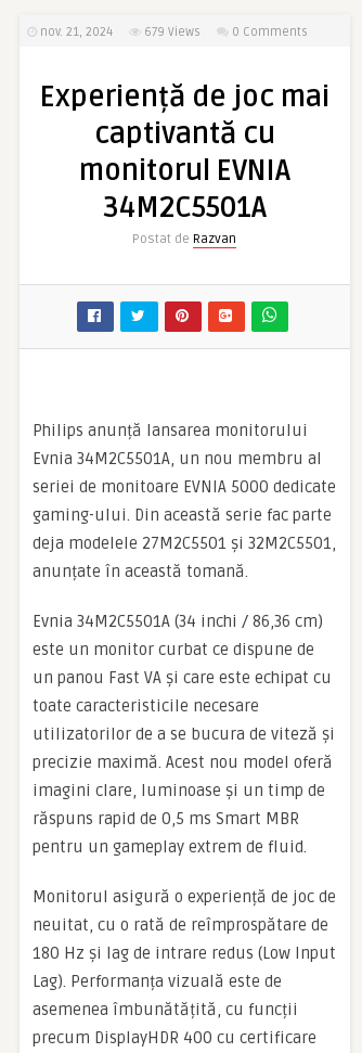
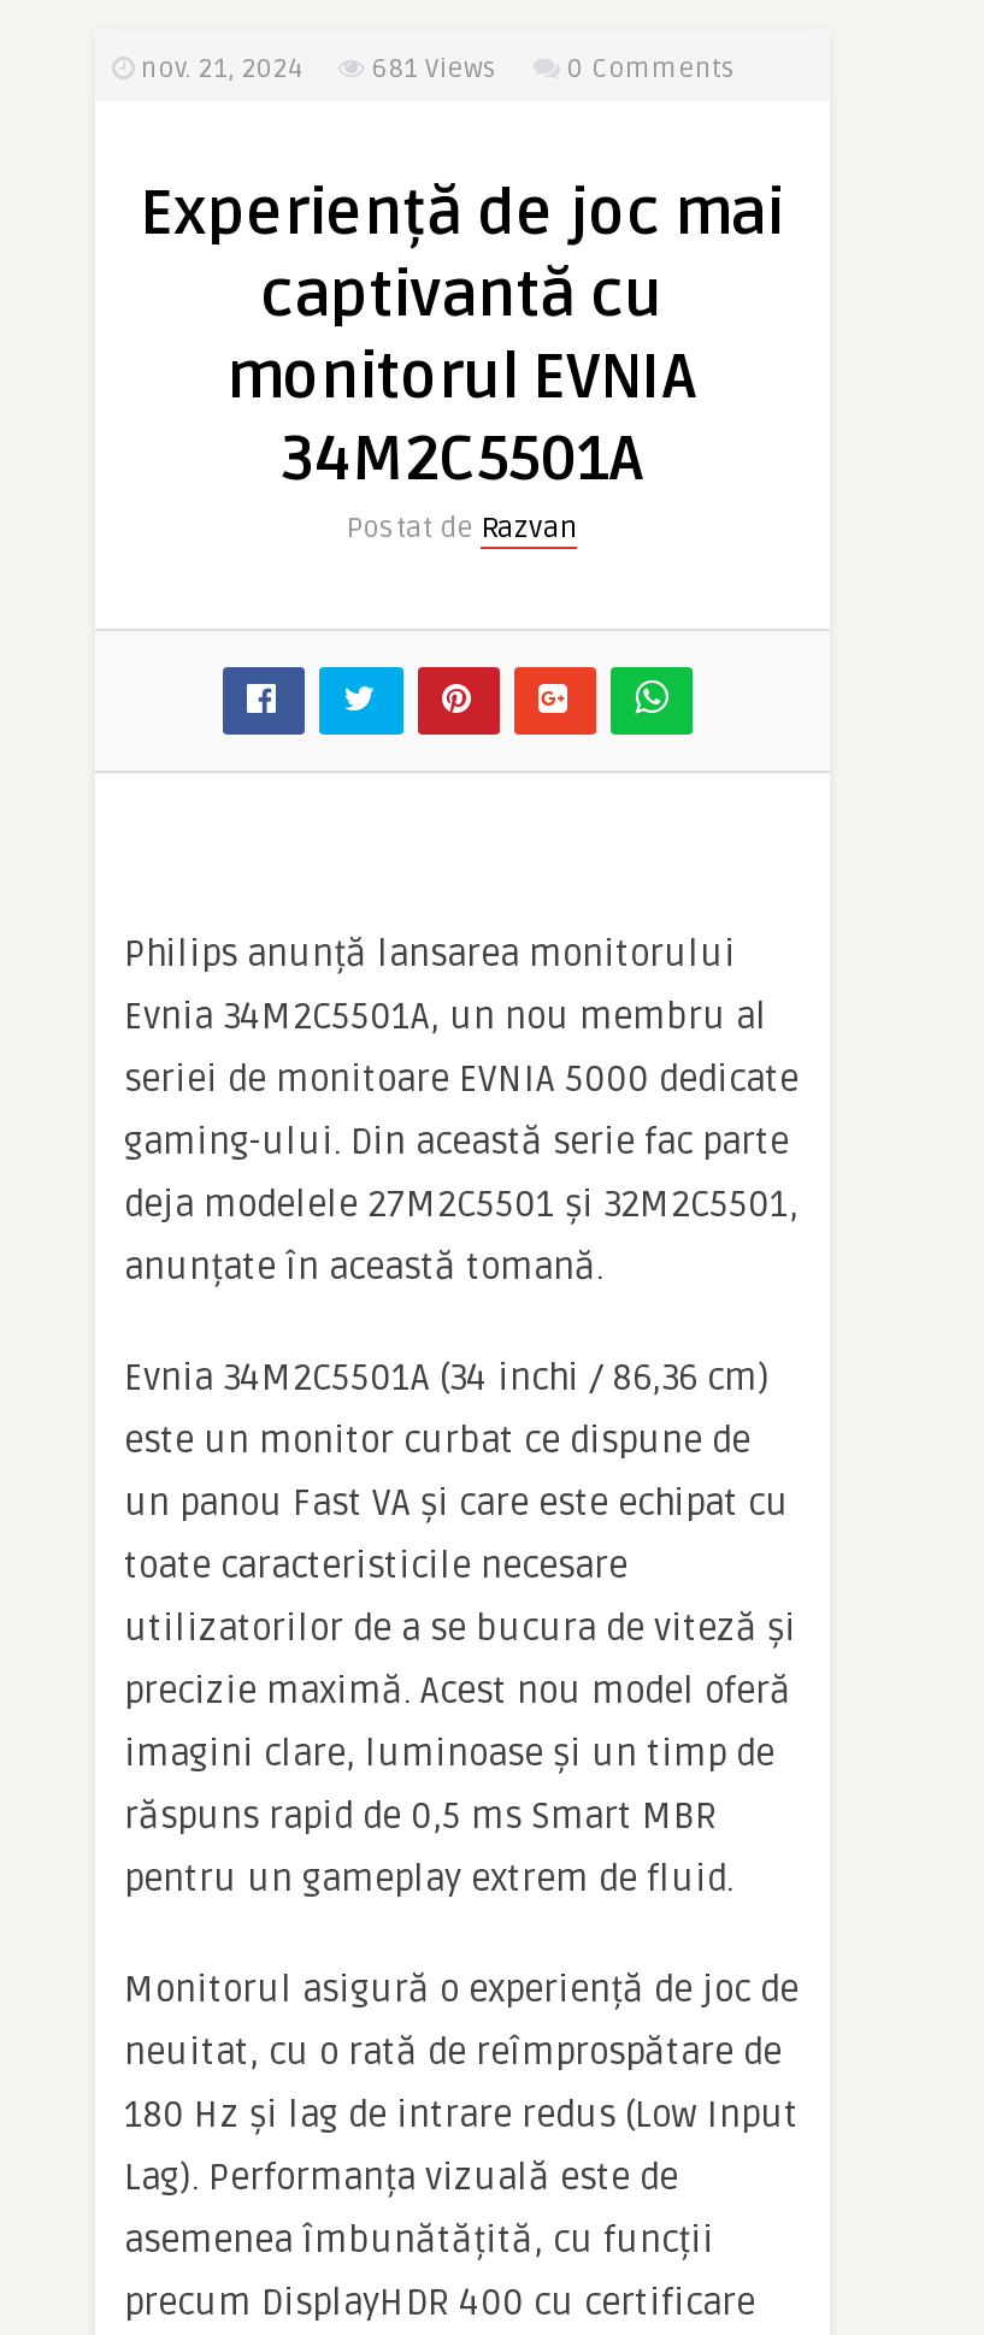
- nov. 21, 2024 679 Views
+ nov. 21, 2024 681 Views
